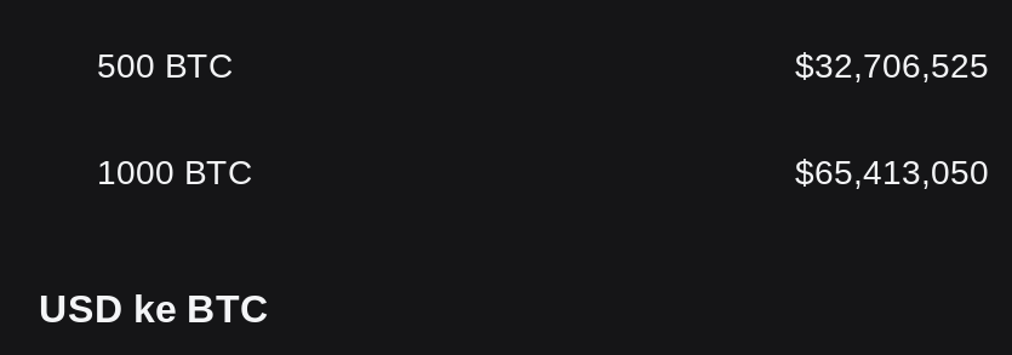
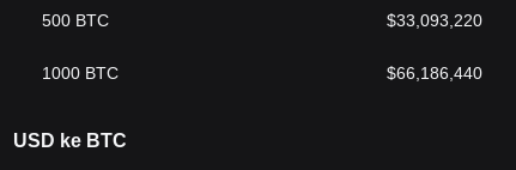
- $32,706,525
+ $33,093,220

- $65,413,050
+ $66,186,440
